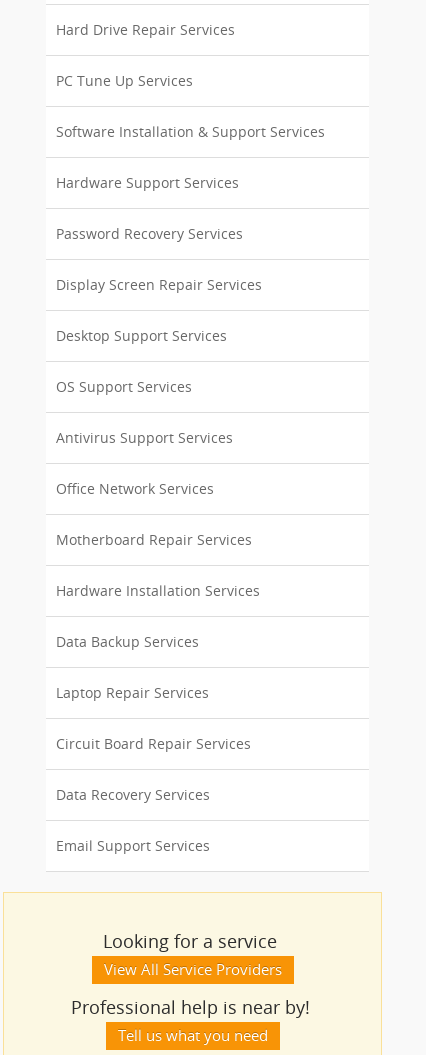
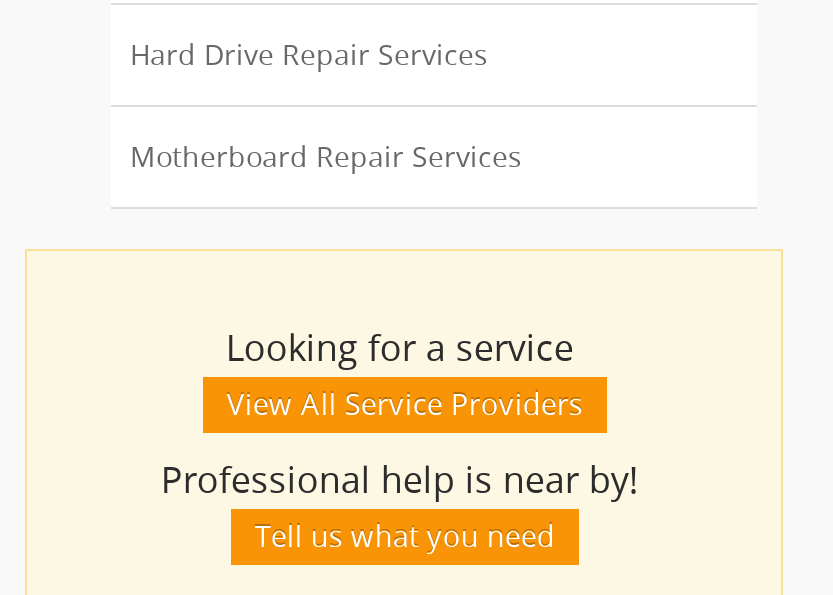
- PC Tune Up Services
- Software Installation & Support Services
- Hardware Support Services
- Password Recovery Services
- Display Screen Repair Services
- Desktop Support Services
- OS Support Services
- Antivirus Support Services
- Office Network Services

- Hardware Installation Services
- Data Backup Services
- Laptop Repair Services
- Circuit Board Repair Services
- Data Recovery Services
- Email Support Services
